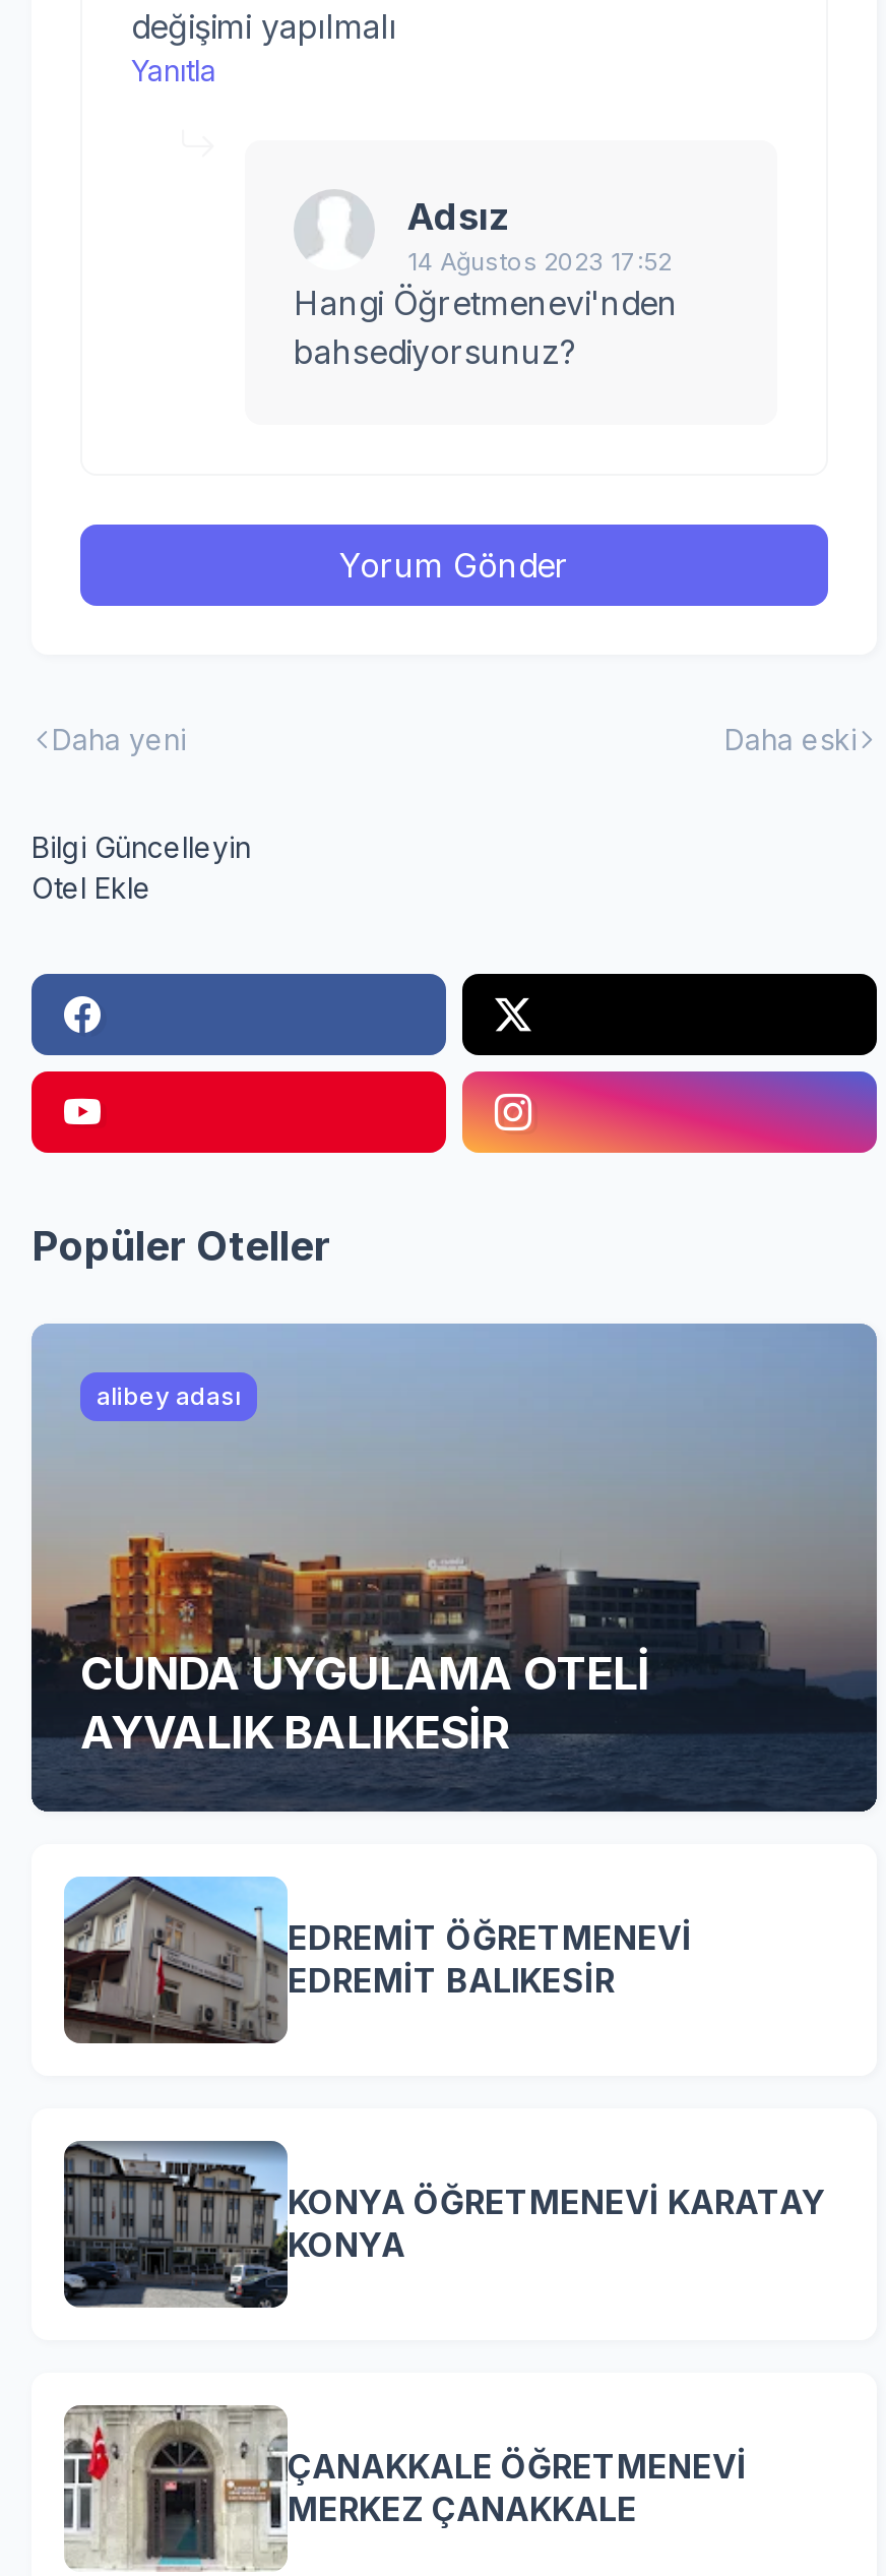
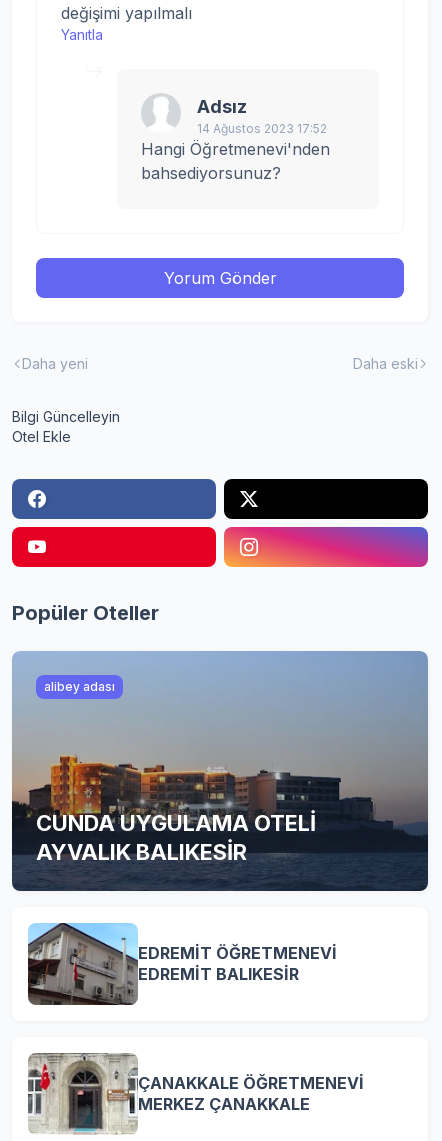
- [image]
- KONYA ÖĞRETMENEVİ KARATAY
- KONYA
